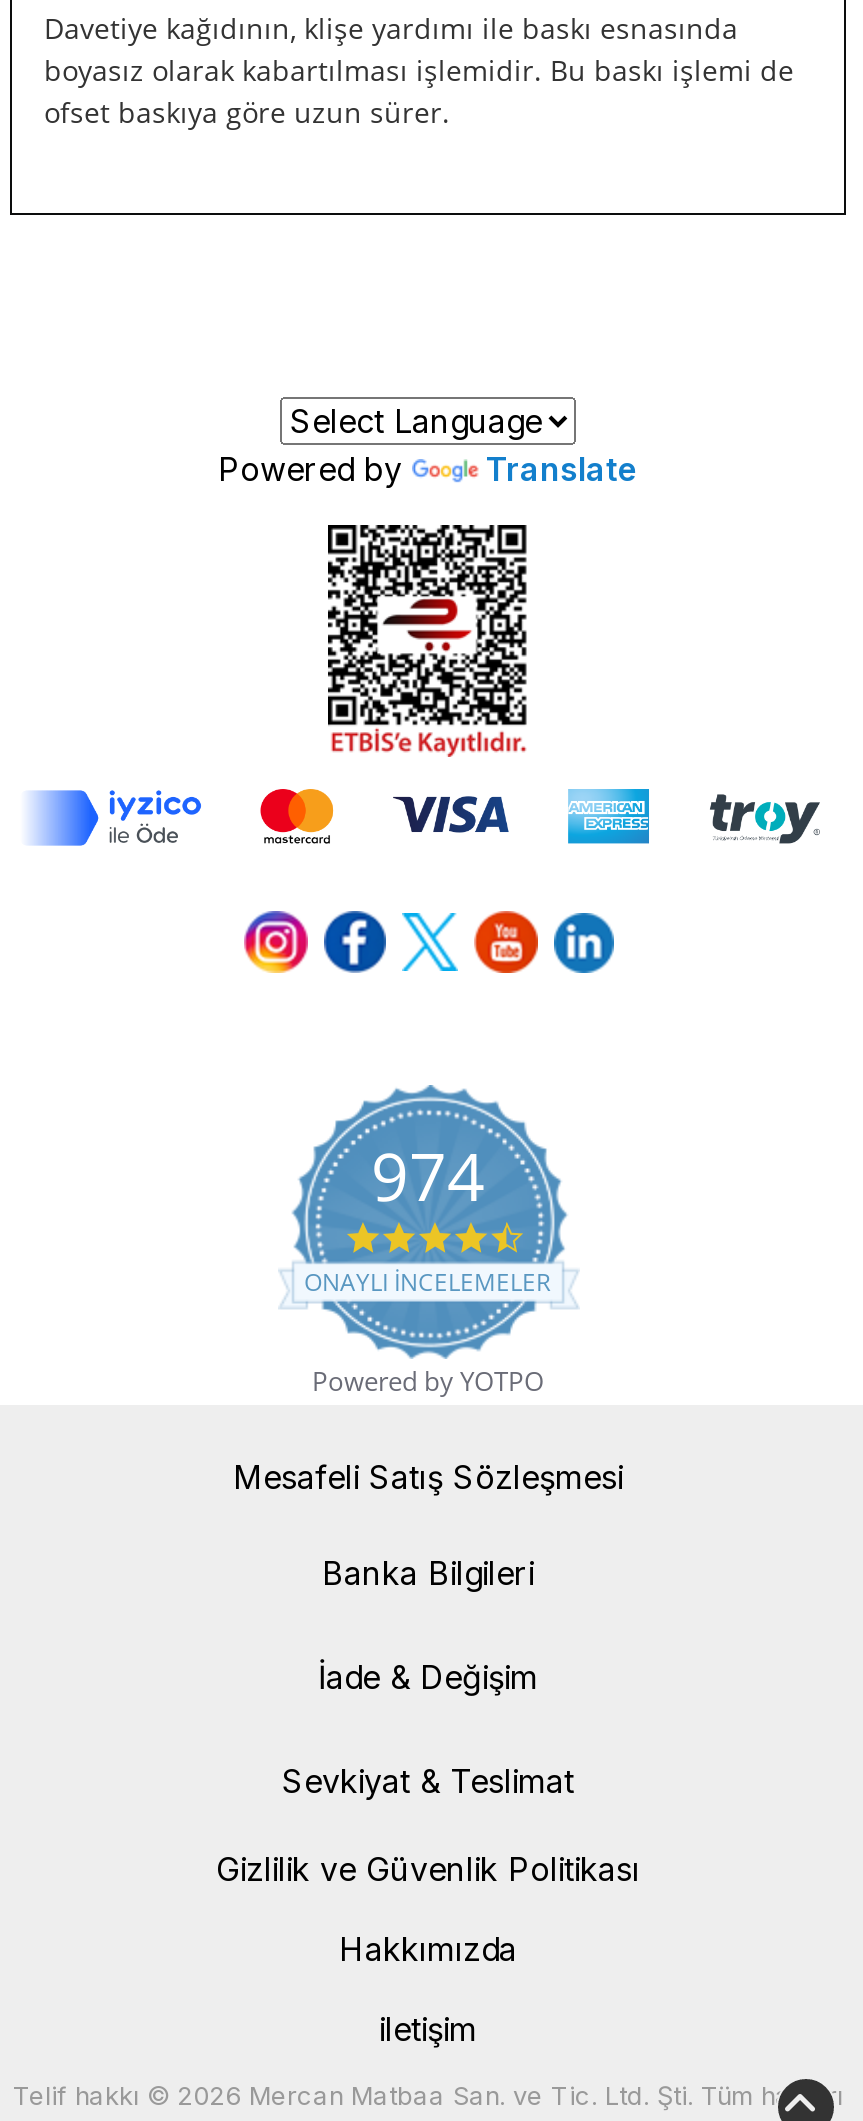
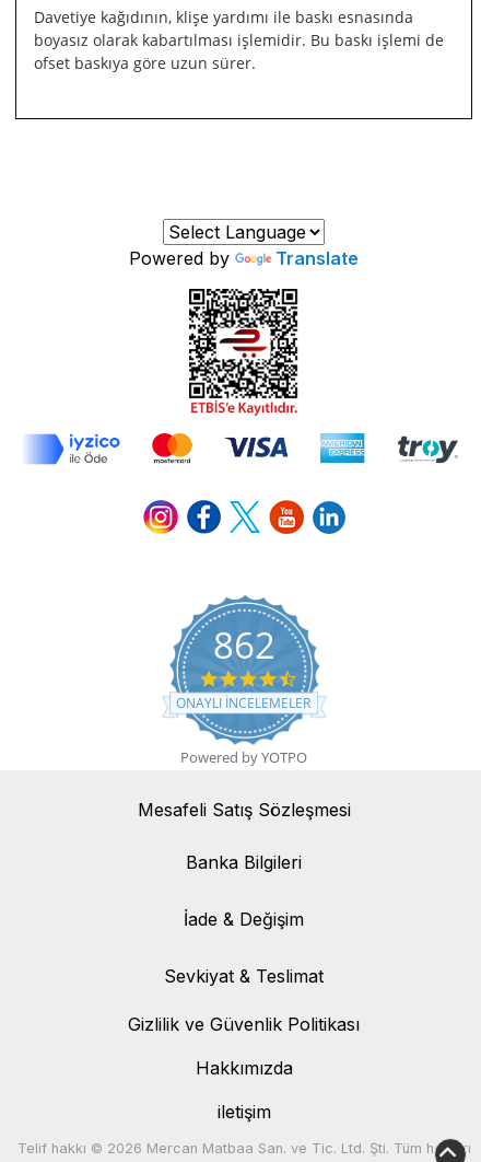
- 974
+ 862
